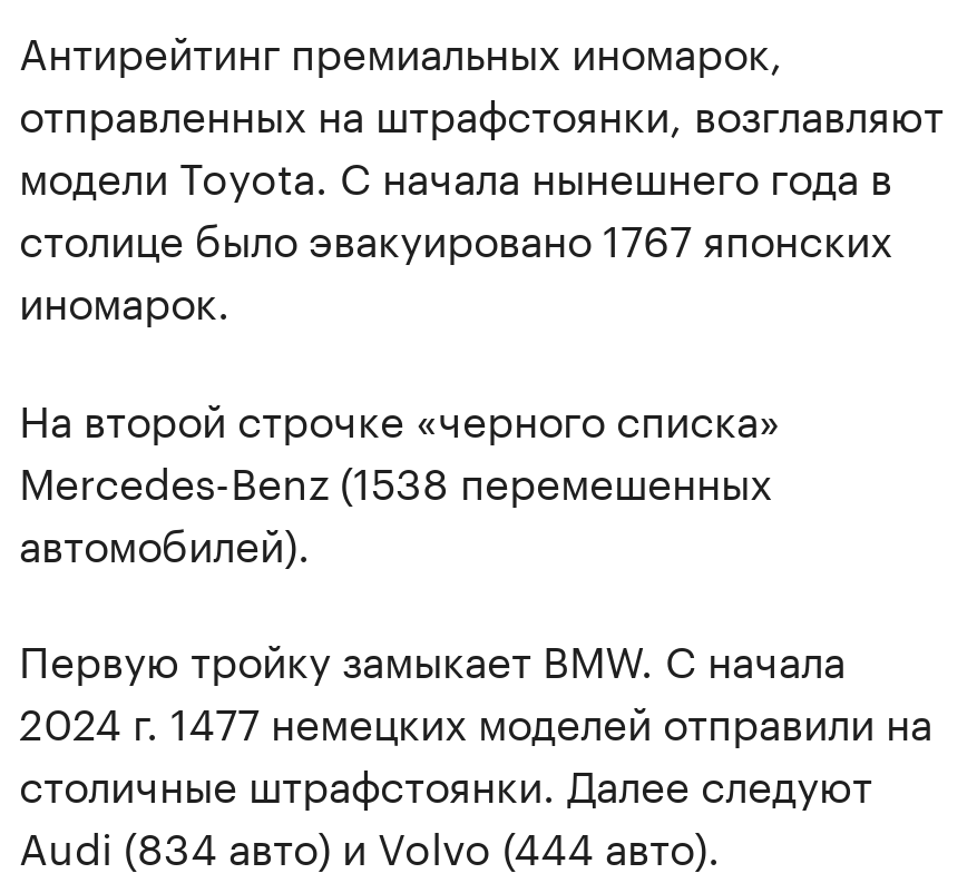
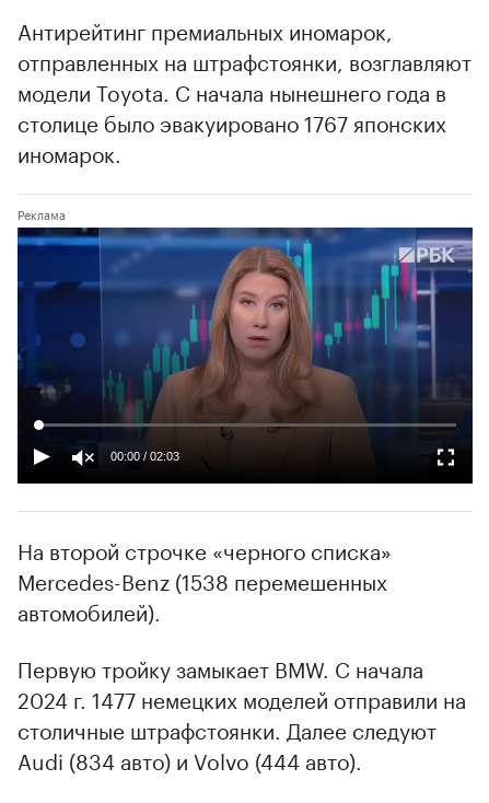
+ [image]
+ 00:00 / 02:03
